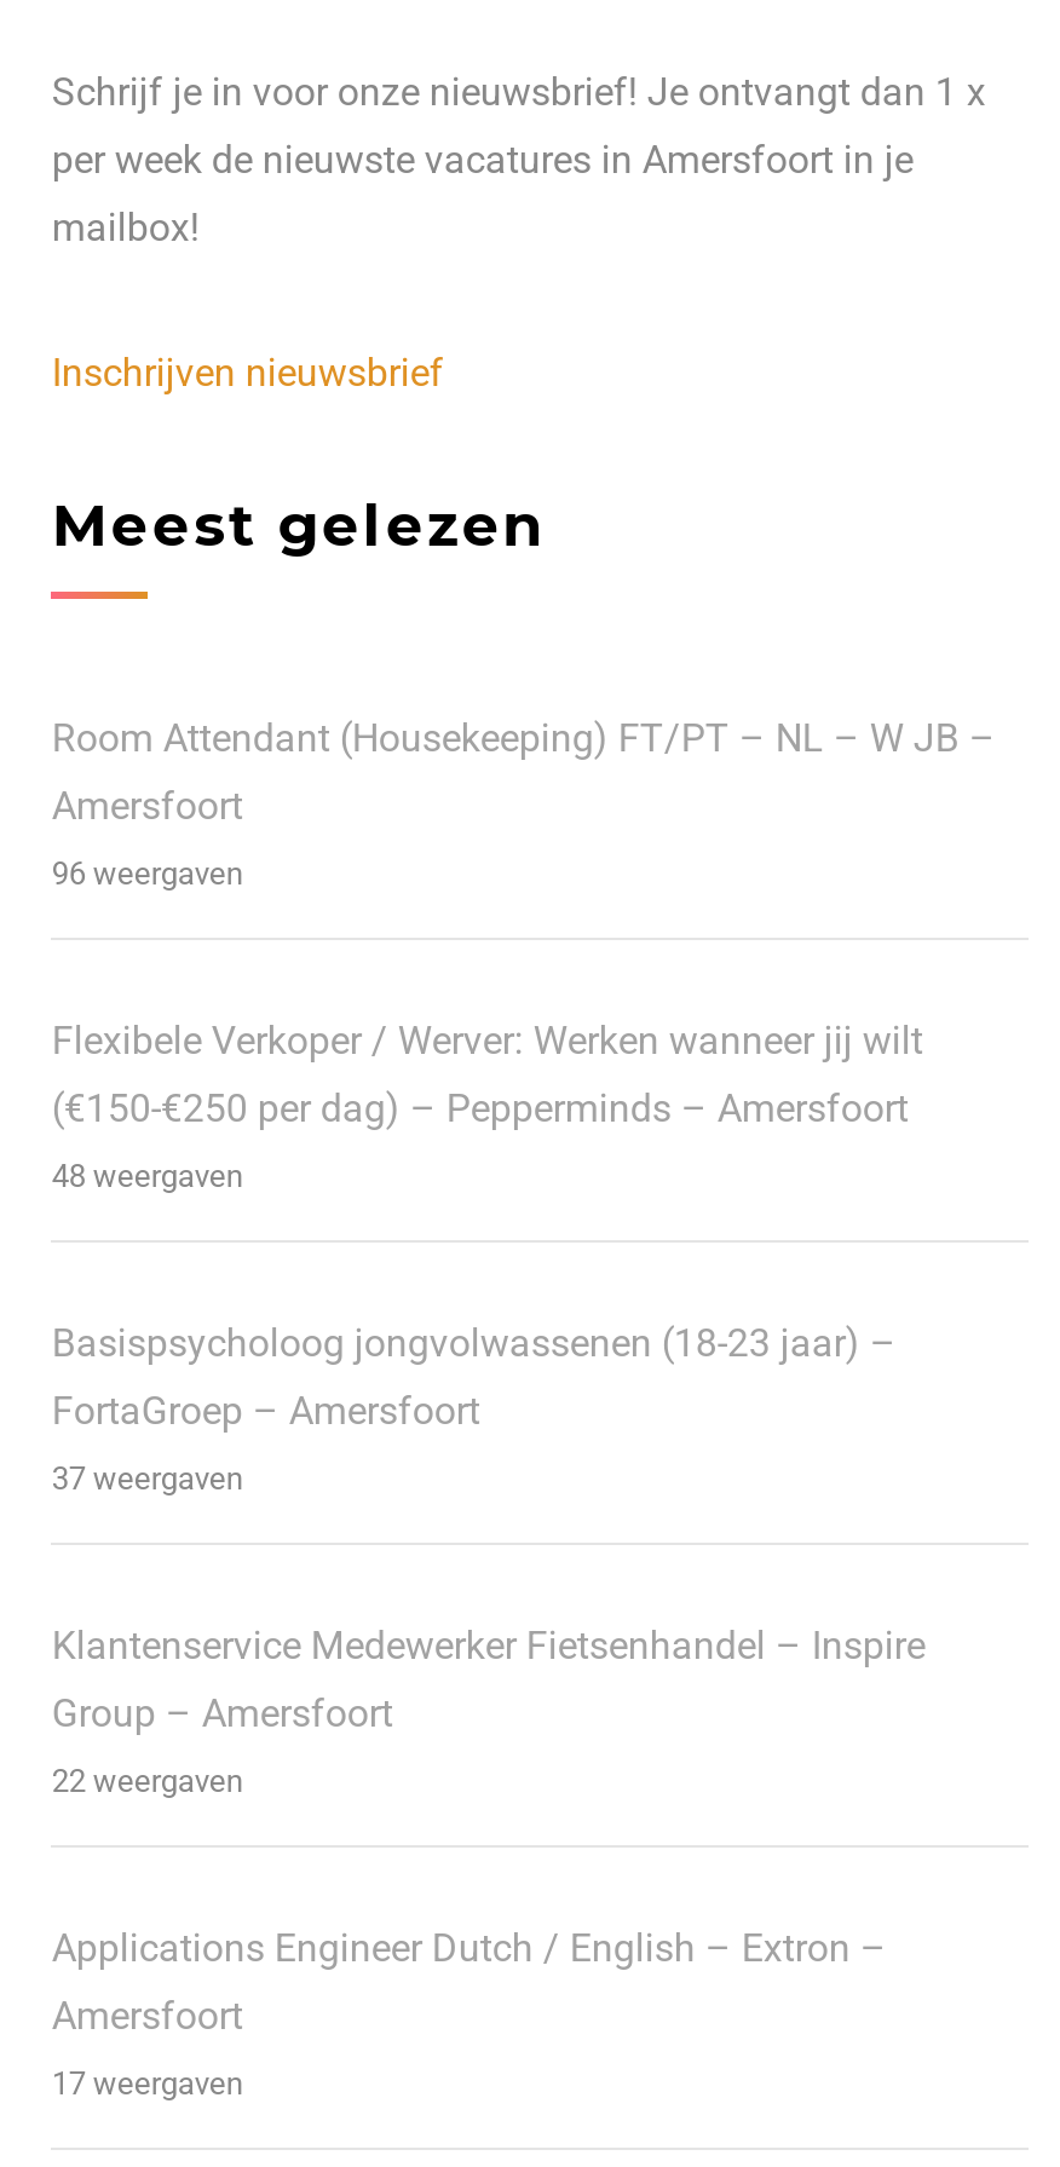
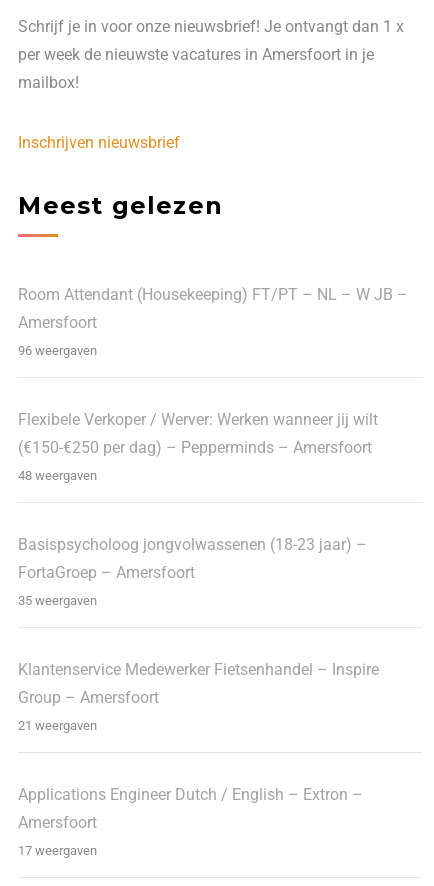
- 37 weergaven
+ 35 weergaven

- 22 weergaven
+ 21 weergaven
